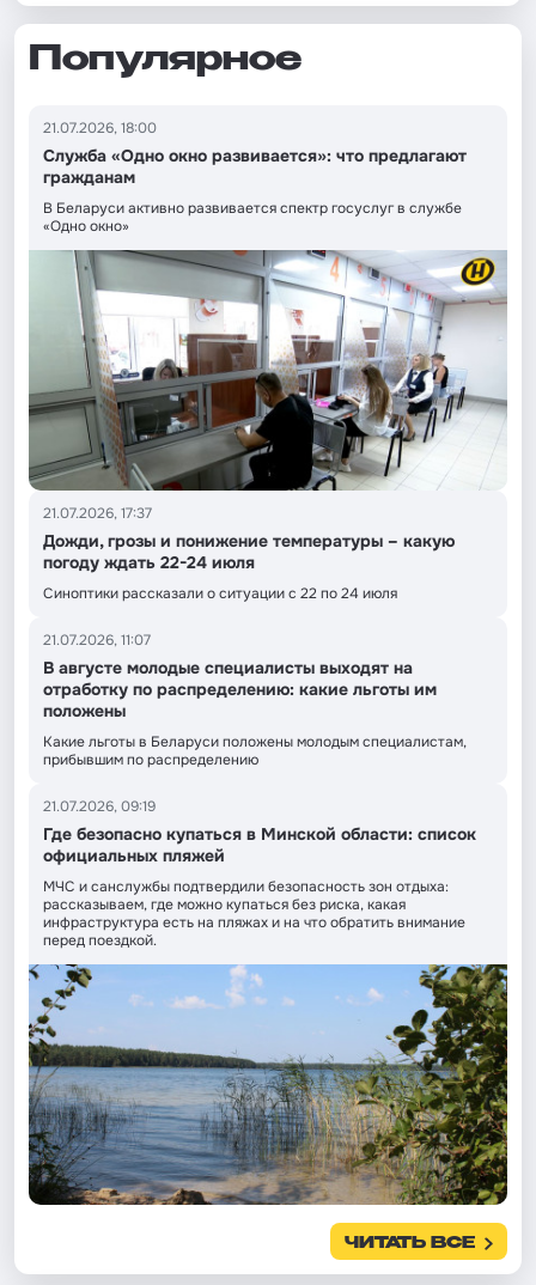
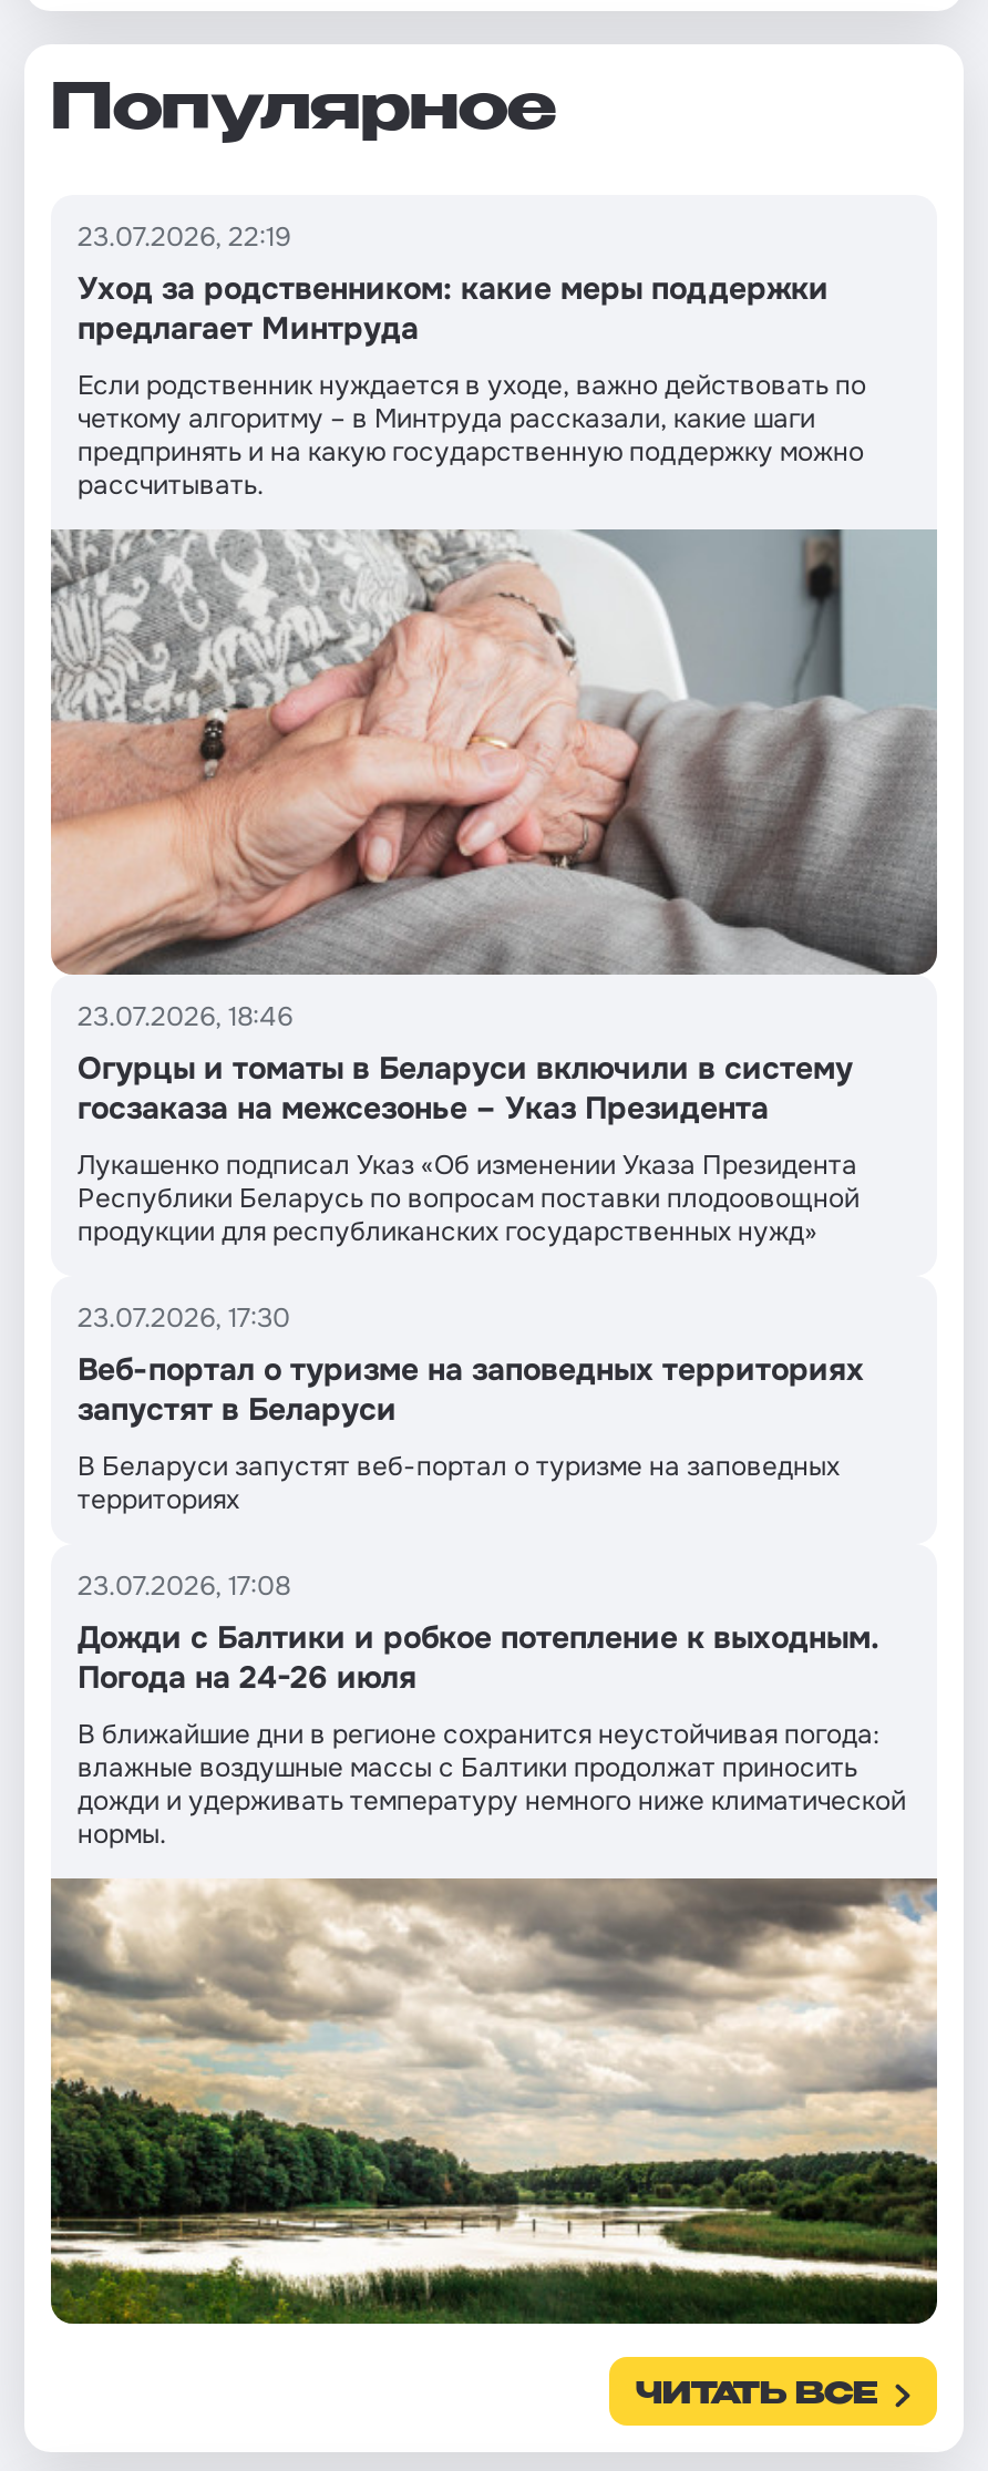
- 21.07.2026, 18:00
- Служба «Одно окно развивается»: что предлагают
- гражданам
+ 23.07.2026, 22:19
+ Уход за родственником: какие меры поддержки
+ предлагает Минтруда

- В Беларуси активно развивается спектр госуслуг в службе
- «Одно окно»
+ Если родственник нуждается в уходе, важно действовать по
+ четкому алгоритму – в Минтруда рассказали, какие шаги
+ предпринять и на какую государственную поддержку можно
+ рассчитывать.

- [image]
- 21.07.2026, 17:37
- Дожди, грозы и понижение температуры – какую
- погоду ждать 22-24 июля
+ [image]
+ 23.07.2026, 18:46
+ Огурцы и томаты в Беларуси включили в систему
+ госзаказа на межсезонье – Указ Президента

- Синоптики рассказали о ситуации с 22 по 24 июля
+ Лукашенко подписал Указ «Об изменении Указа Президента
+ Республики Беларусь по вопросам поставки плодоовощной
+ продукции для республиканских государственных нужд»

- 21.07.2026, 11:07
- В августе молодые специалисты выходят на
- отработку по распределению: какие льготы им
- положены
+ 23.07.2026, 17:30
+ Веб-портал о туризме на заповедных территориях
+ запустят в Беларуси

- Какие льготы в Беларуси положены молодым специалистам,
- прибывшим по распределению
+ В Беларуси запустят веб-портал о туризме на заповедных
+ территориях

- 21.07.2026, 09:19
- Где безопасно купаться в Минской области: список
- официальных пляжей
+ 23.07.2026, 17:08
+ Дожди с Балтики и робкое потепление к выходным.
+ Погода на 24-26 июля

- МЧС и санслужбы подтвердили безопасность зон отдыха:
- рассказываем, где можно купаться без риска, какая
- инфраструктура есть на пляжах и на что обратить внимание
- перед поездкой.
+ В ближайшие дни в регионе сохранится неустойчивая погода:
+ влажные воздушные массы с Балтики продолжат приносить
+ дожди и удерживать температуру немного ниже климатической
+ нормы.

- [image]
+ [image]
